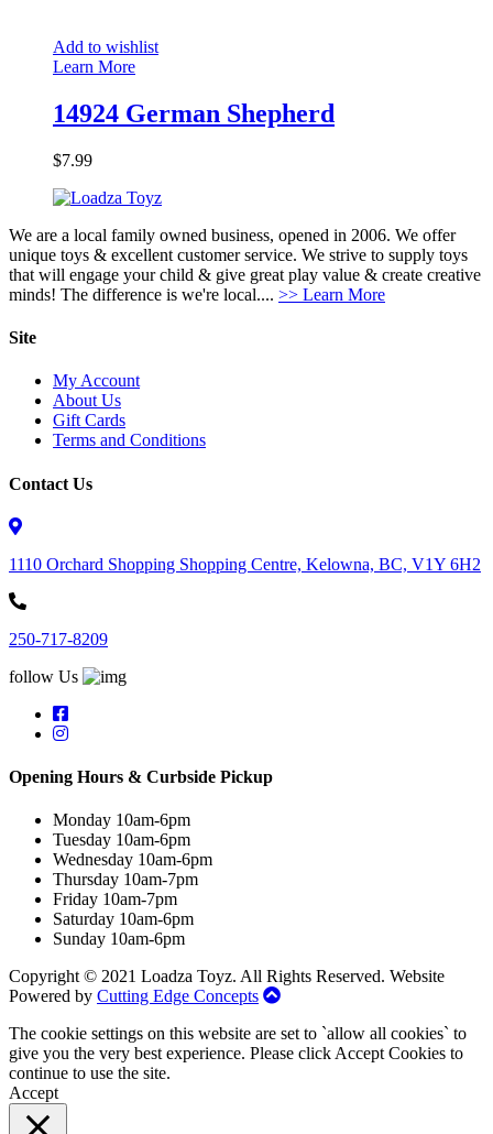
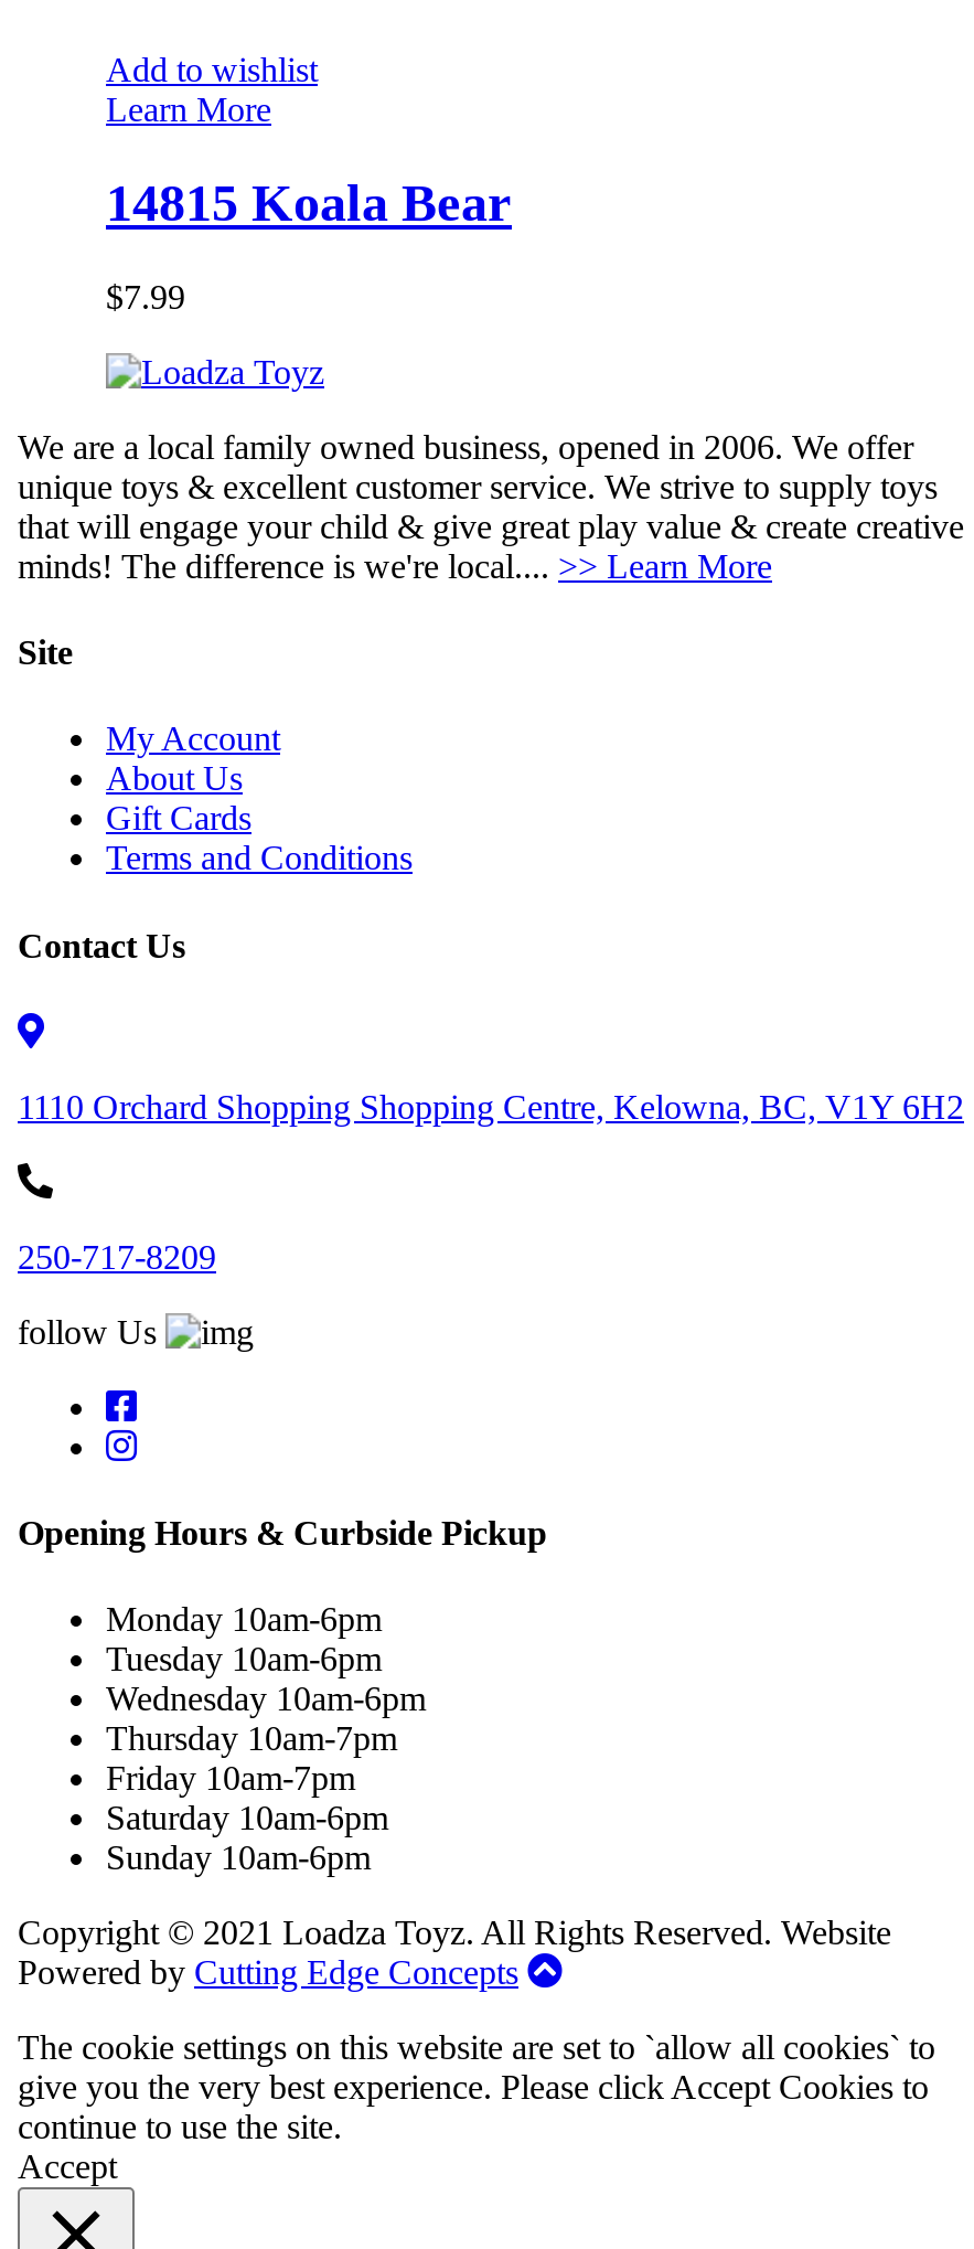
- 14924 German Shepherd
+ 14815 Koala Bear
